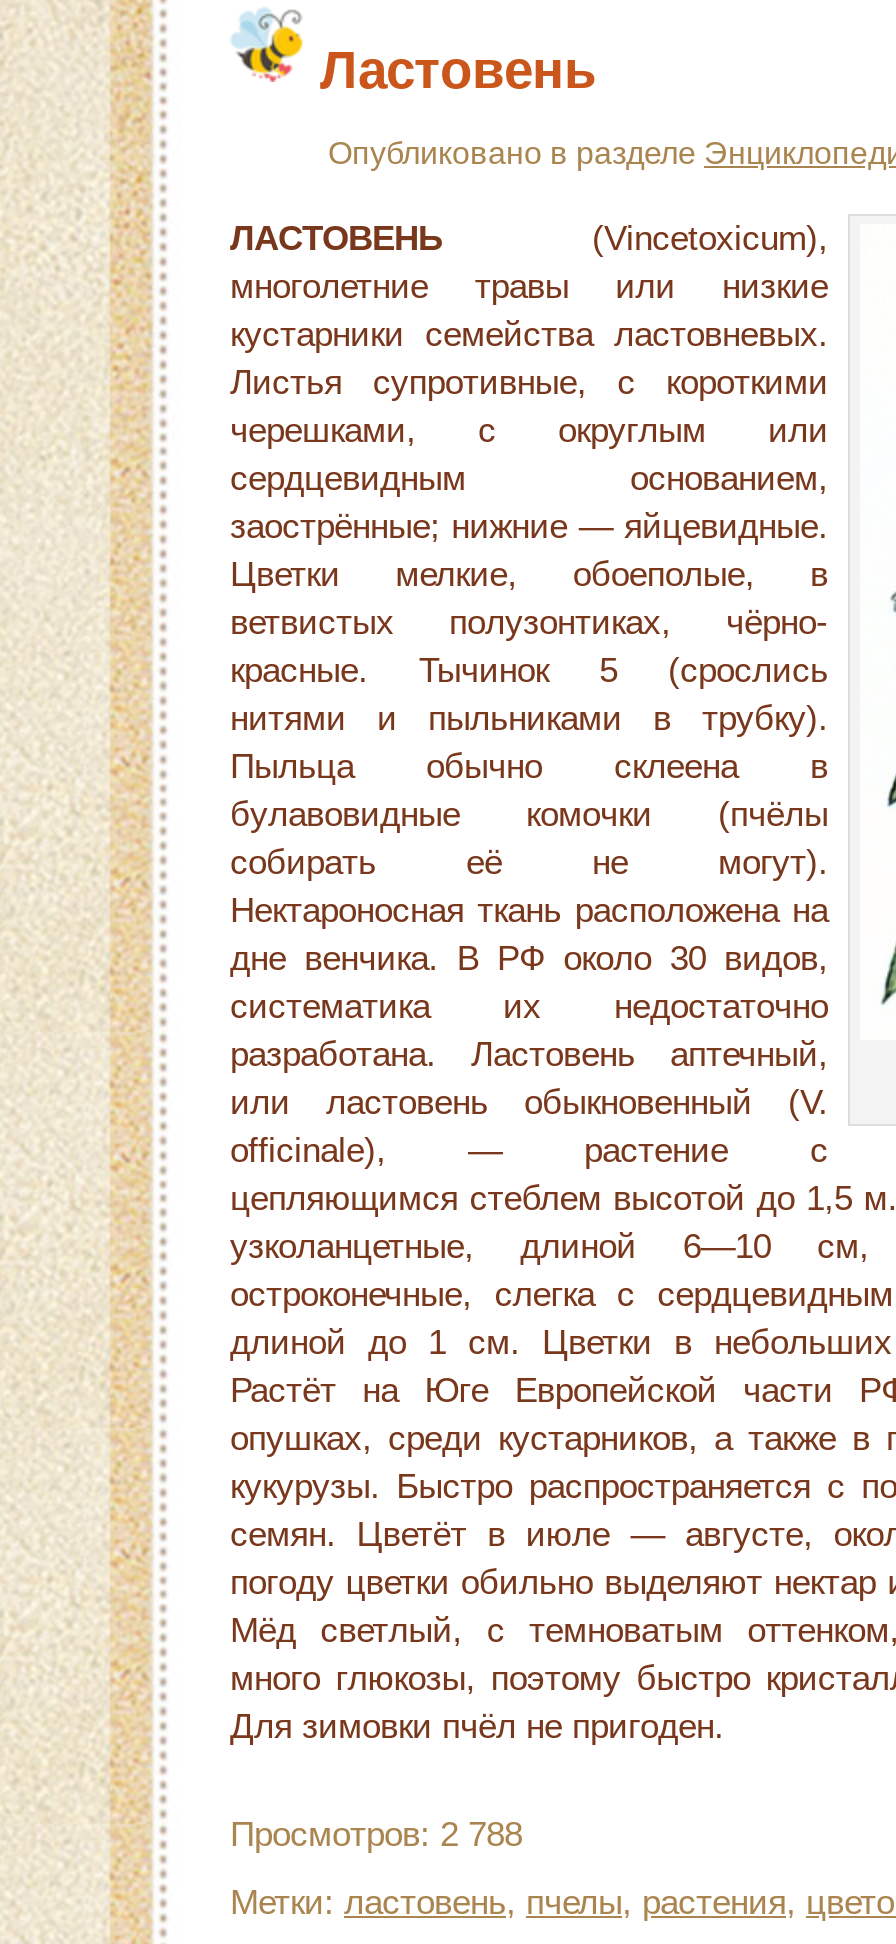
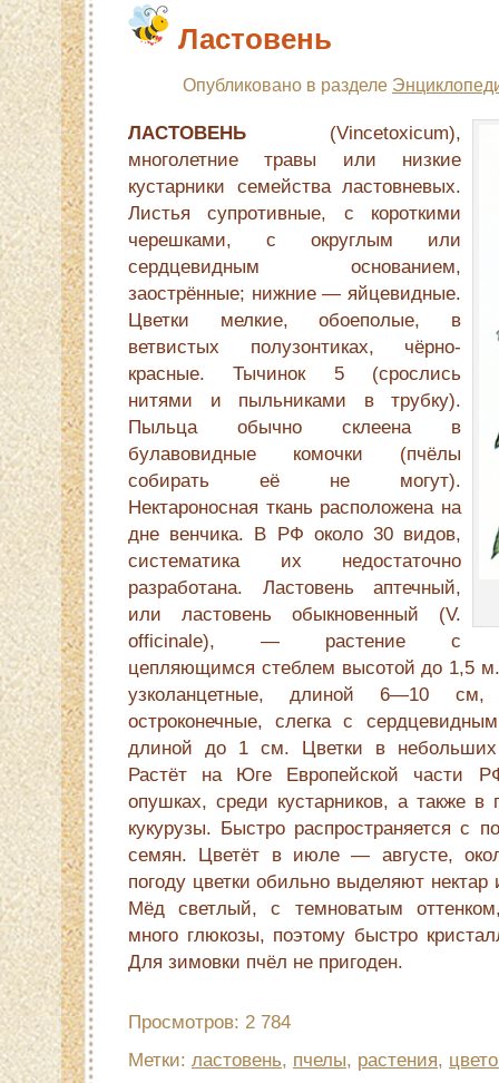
- Просмотров: 2 788
+ Просмотров: 2 784
